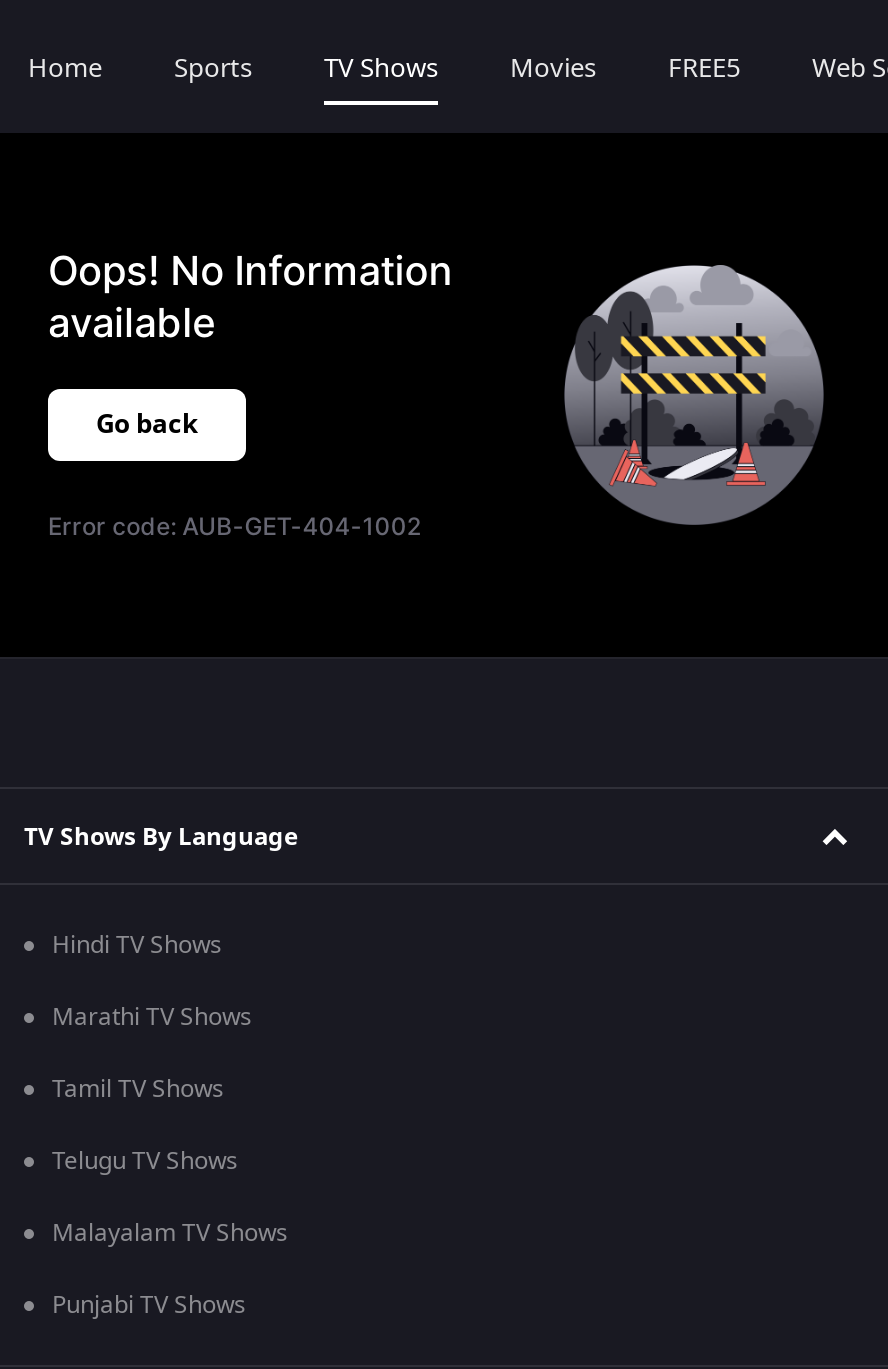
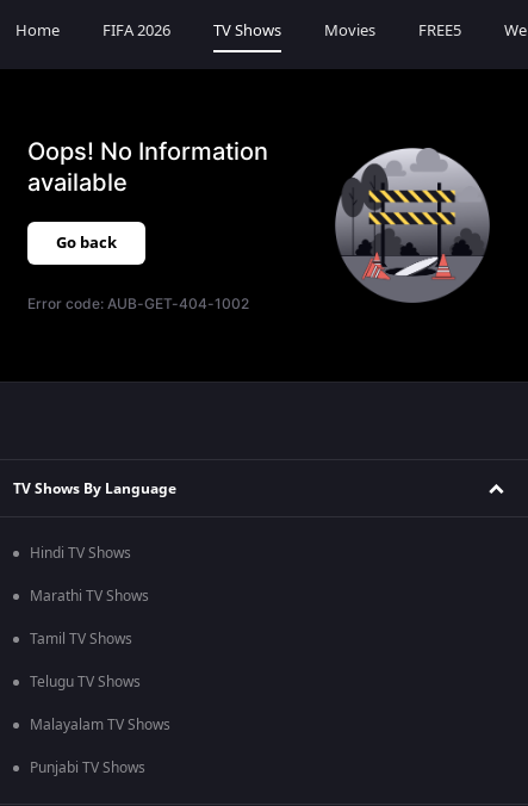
- Sports
+ FIFA 2026
